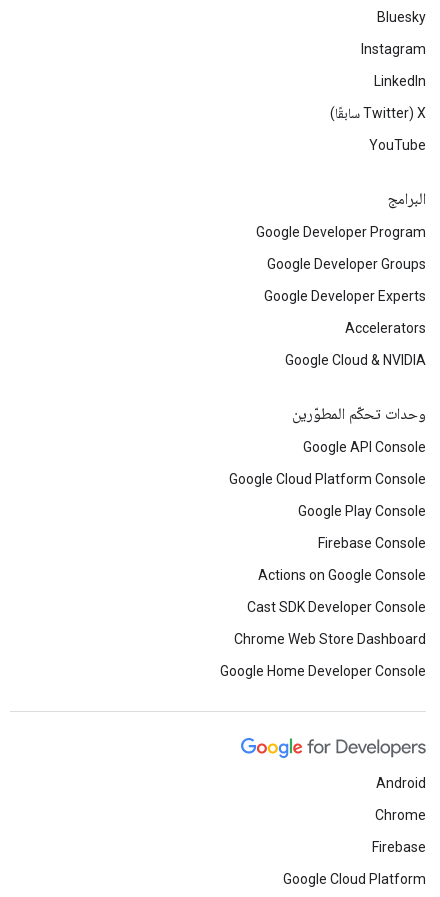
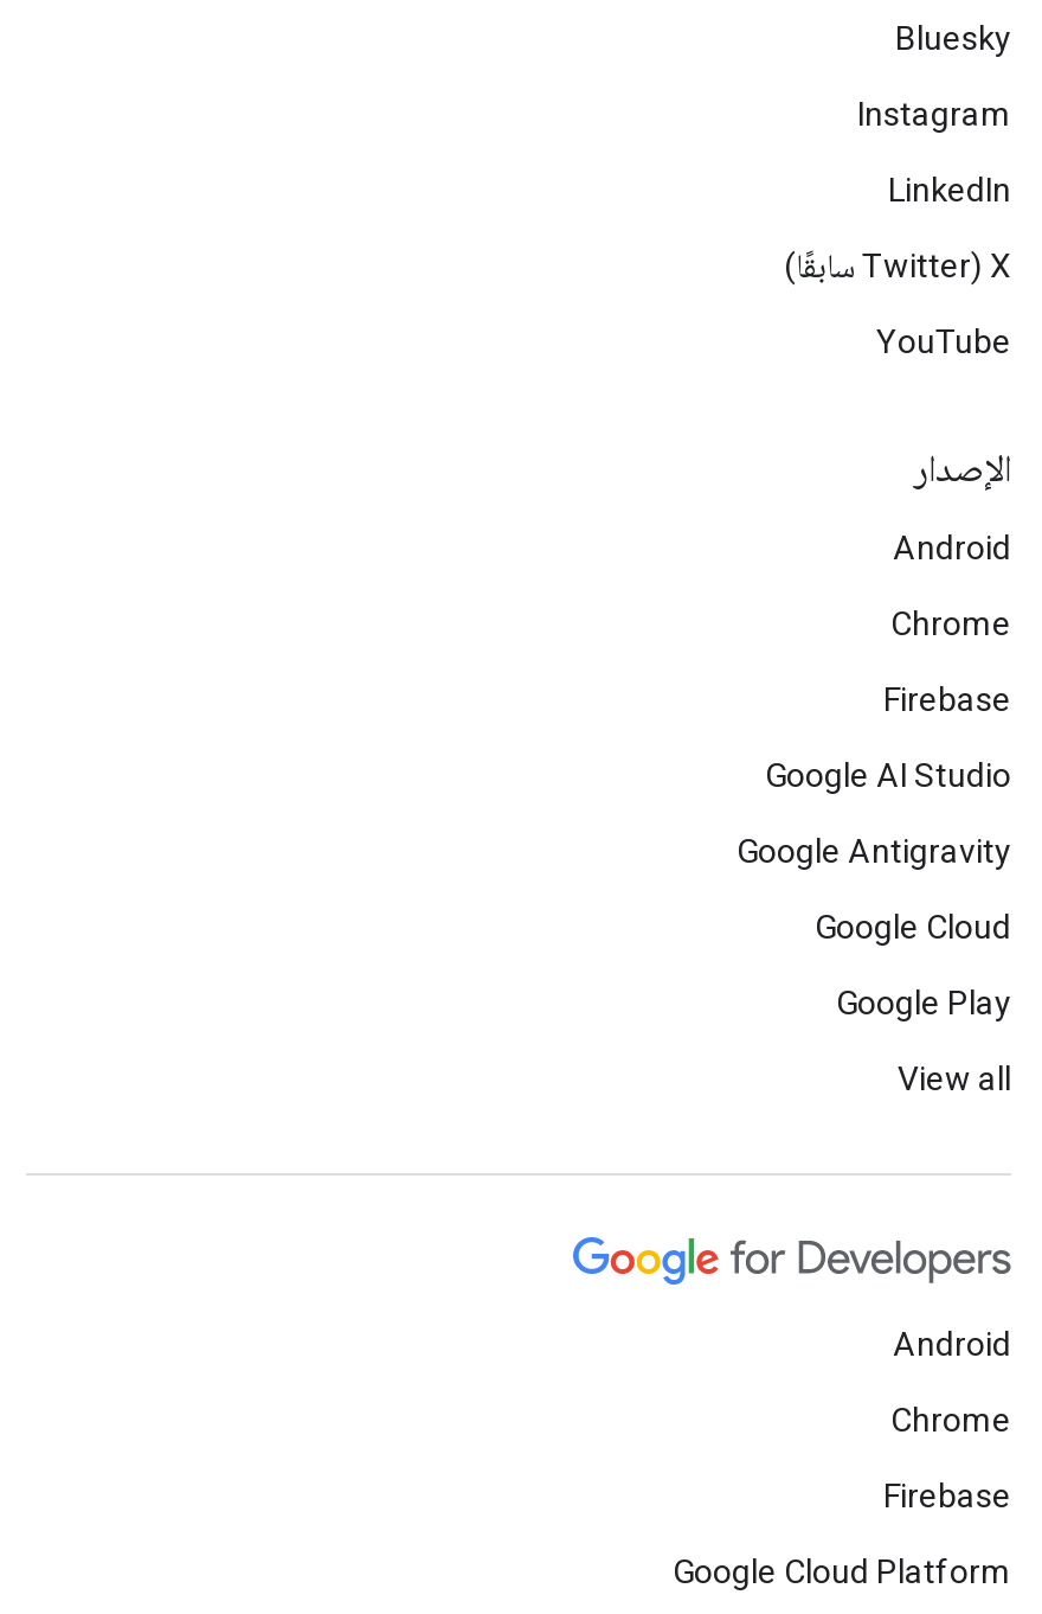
- البرامج
- Google Developer Program
- Google Developer Groups
- Google Developer Experts
- Accelerators
- Google Cloud & NVIDIA
- وحدات تحكّم المطوّرين
- Google API Console
- Google Cloud Platform Console
- Google Play Console
- Firebase Console
- Actions on Google Console
- Cast SDK Developer Console
- Chrome Web Store Dashboard
- Google Home Developer Console
+ الإصدار
+ Android
+ Chrome
+ Firebase
+ Google AI Studio
+ Google Antigravity
+ Google Cloud
+ Google Play
+ View all
